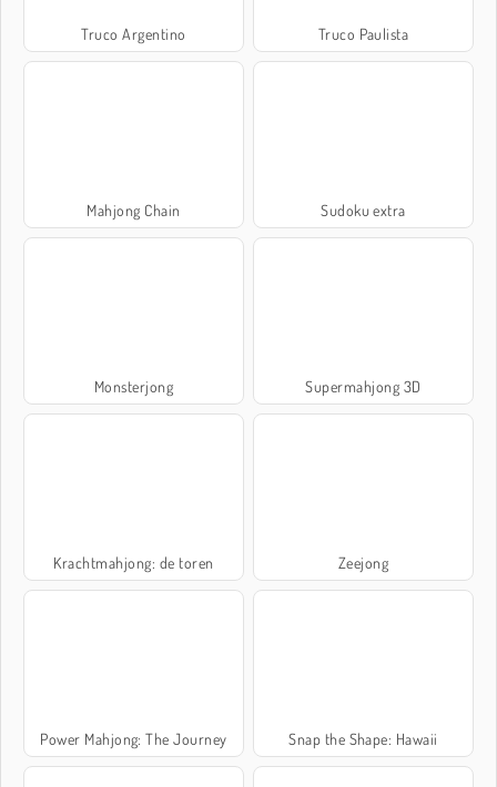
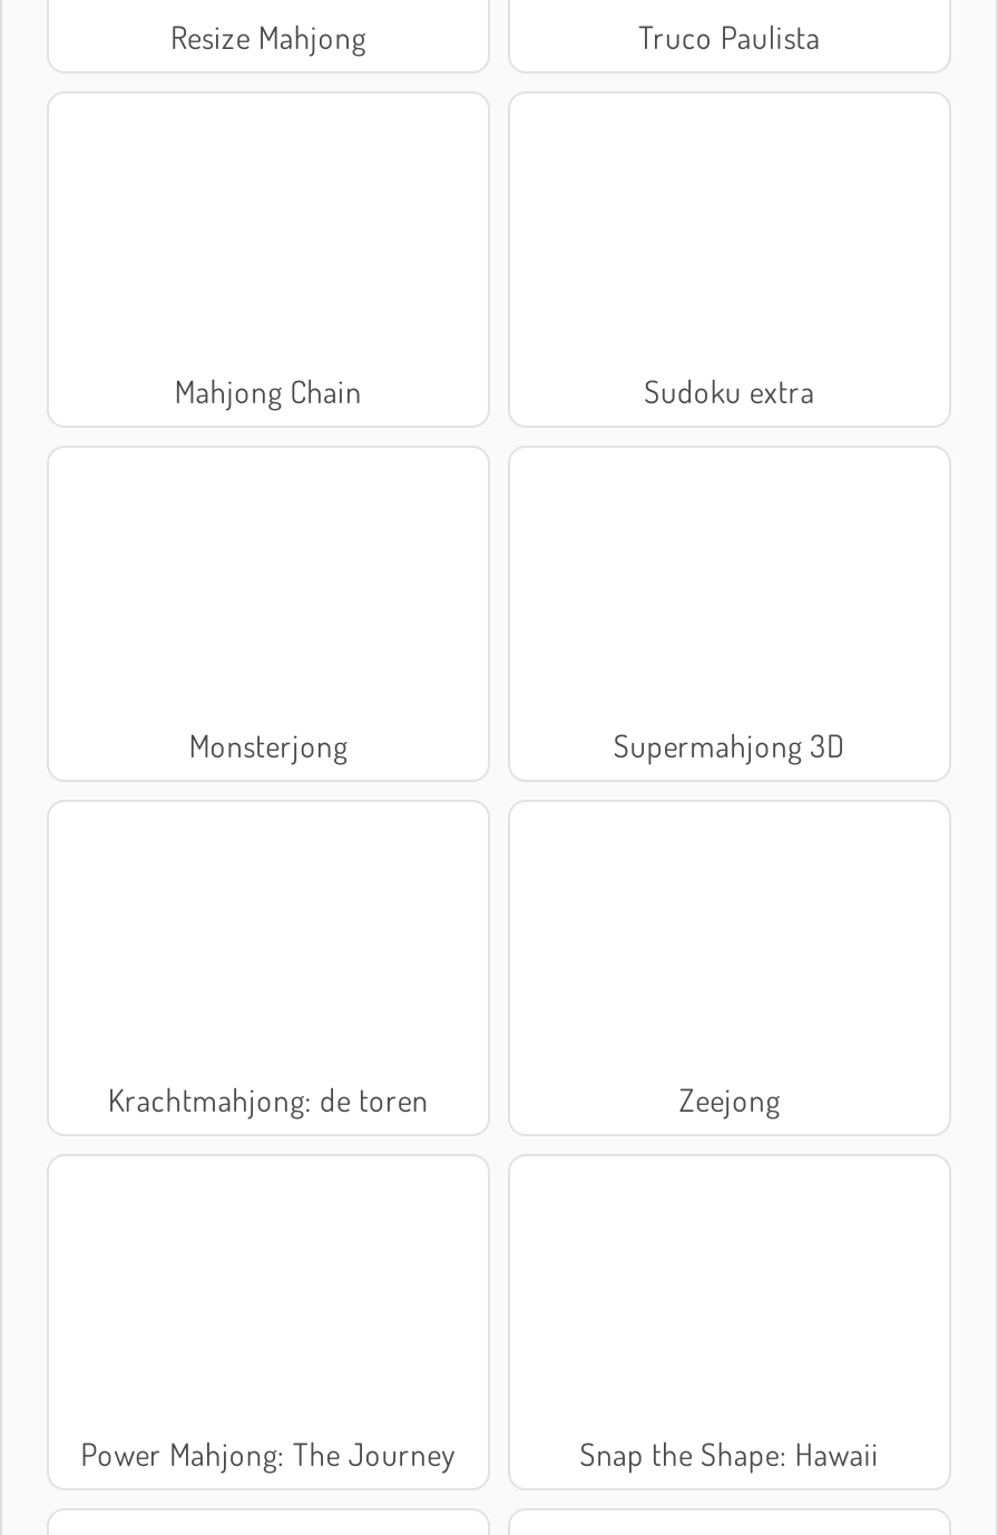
- Truco Argentino
+ Resize Mahjong
